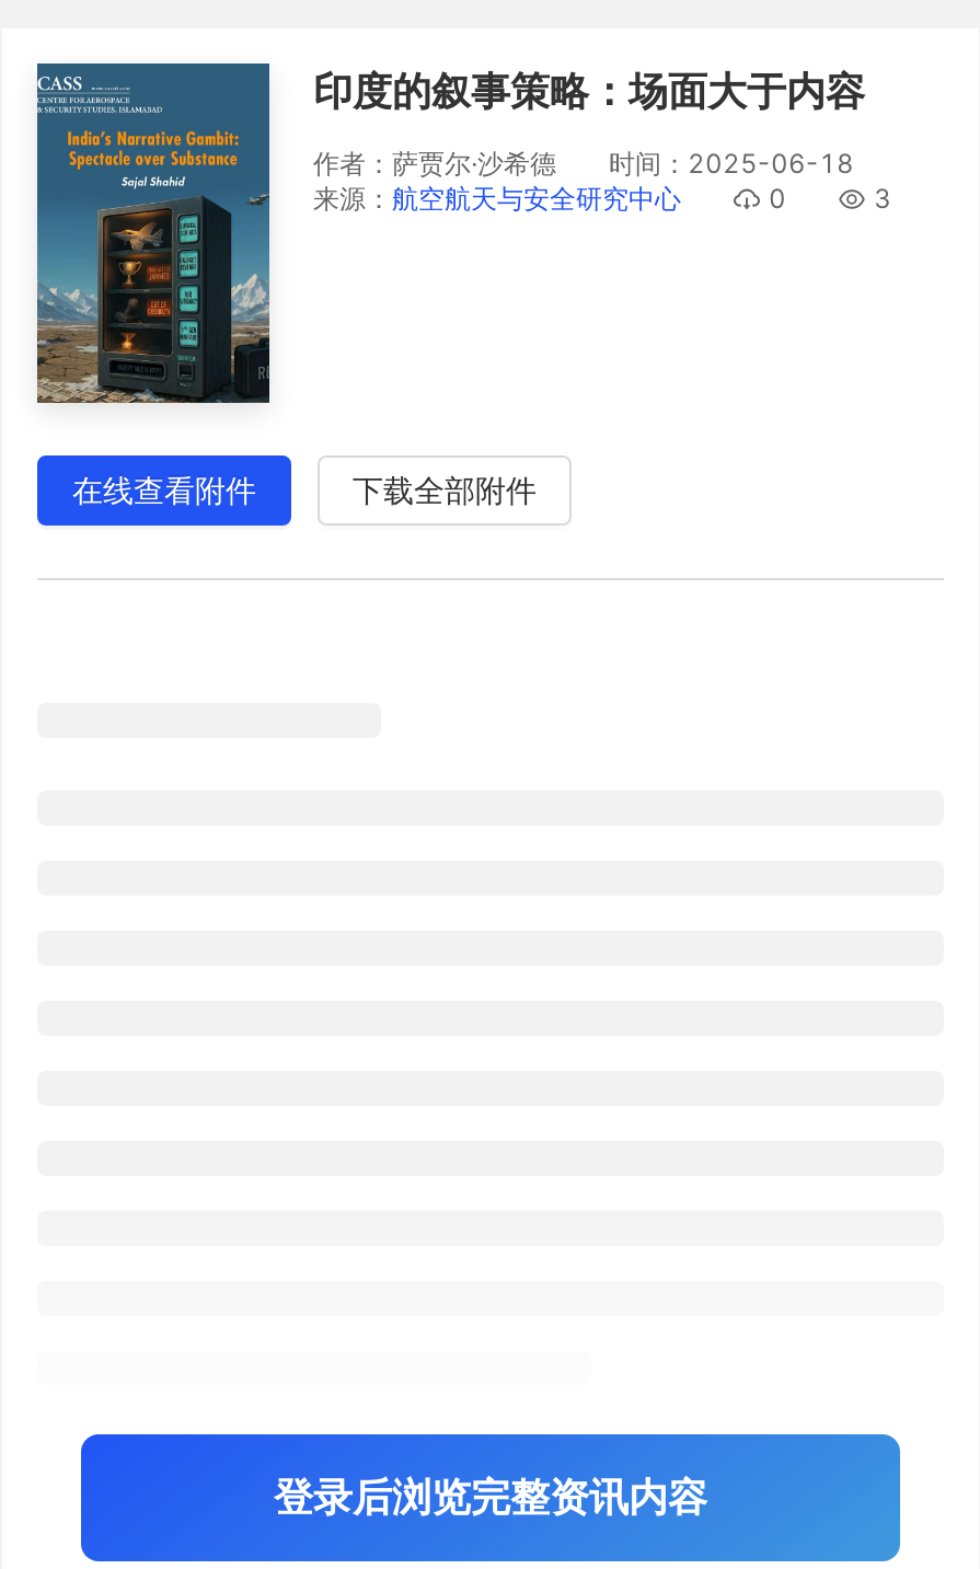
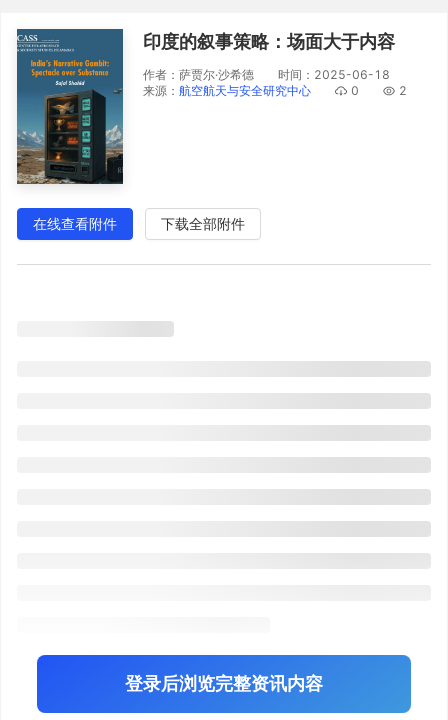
- 3
+ 2
